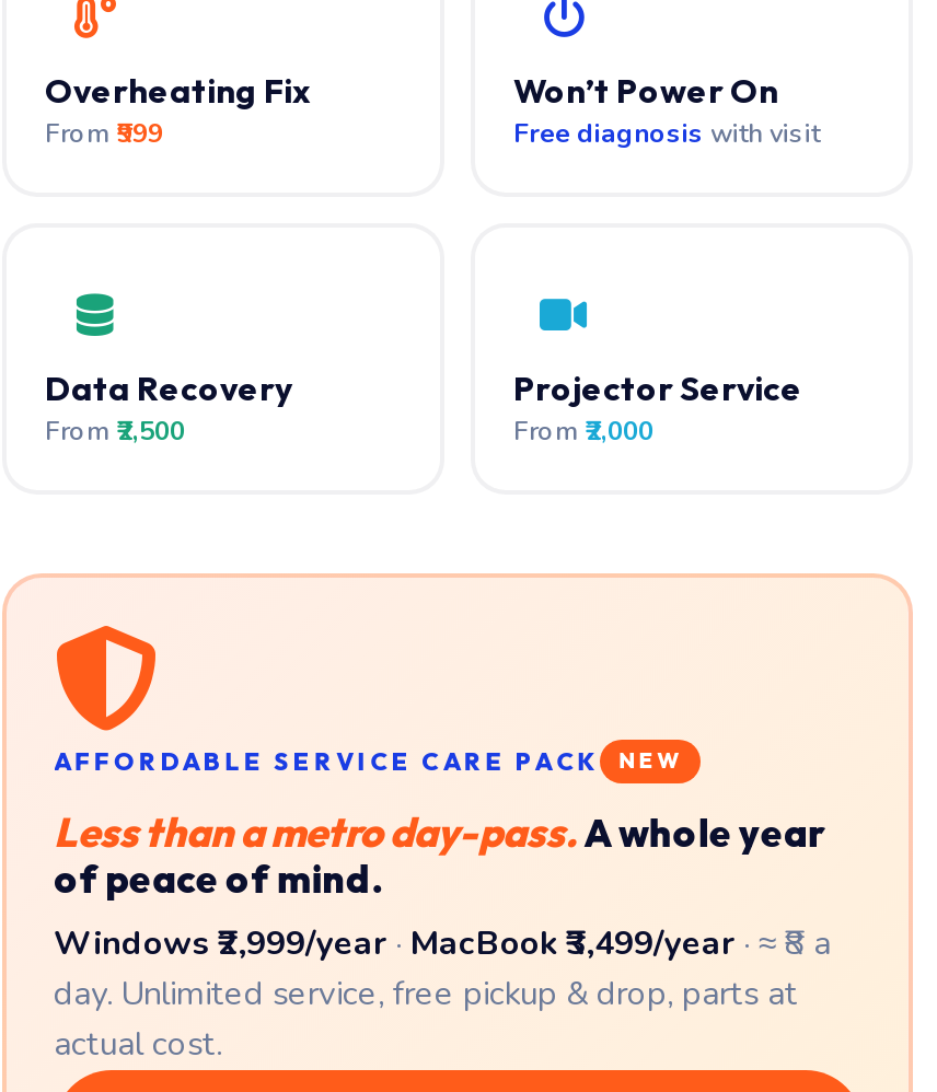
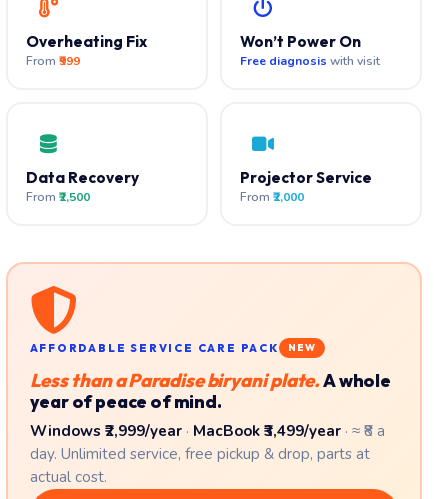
- Less than a metro day-pass.A whole year
- of peace of mind.
+ Less than a Paradise biryani plate.A whole
+ year of peace of mind.
